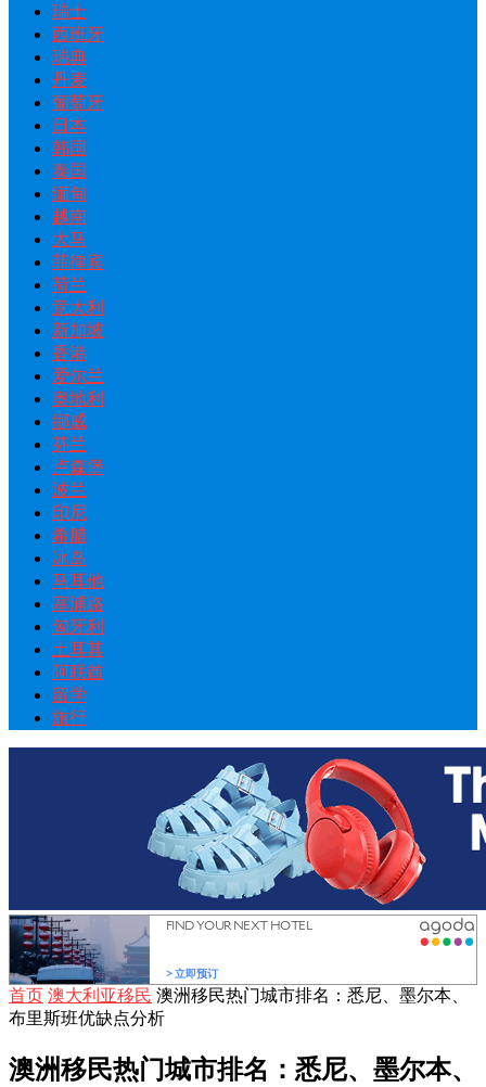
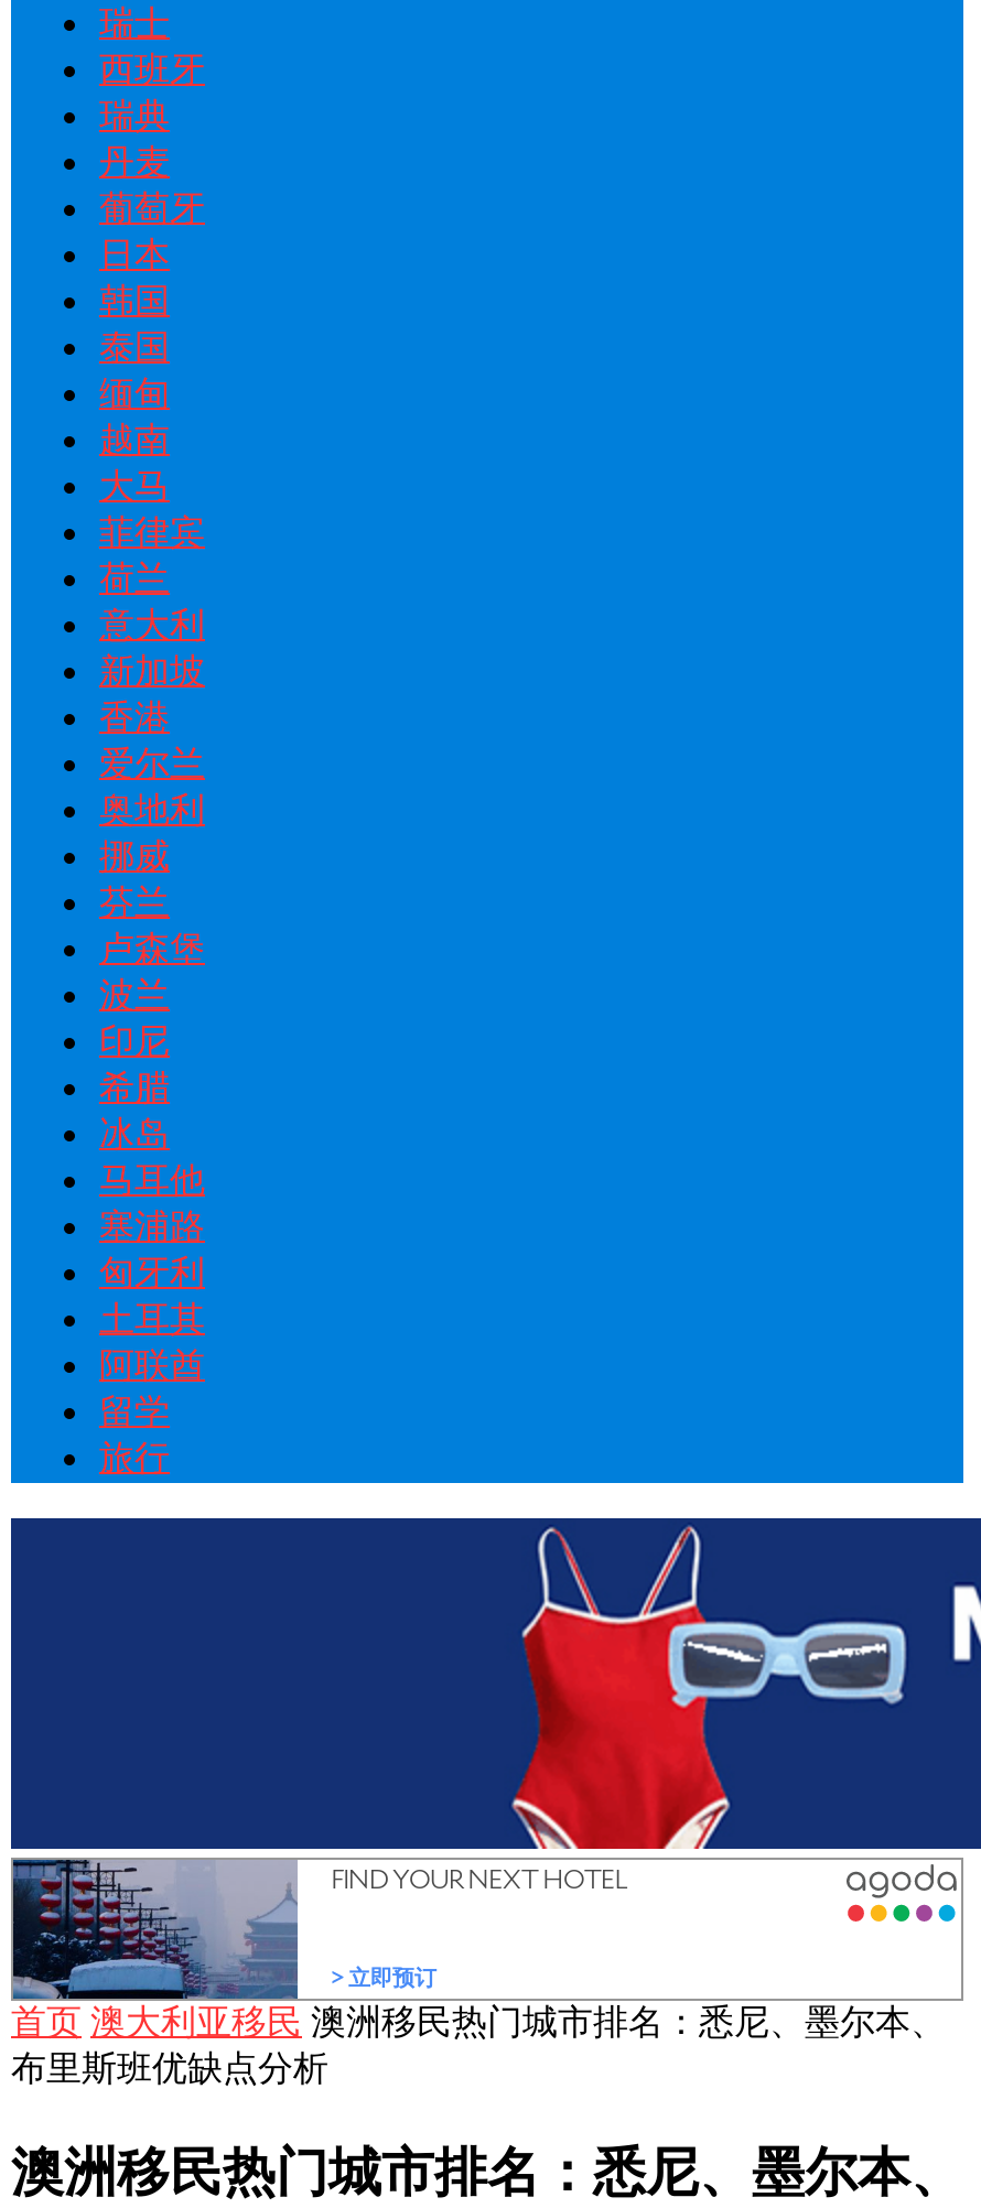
- [image]
+ [image]
